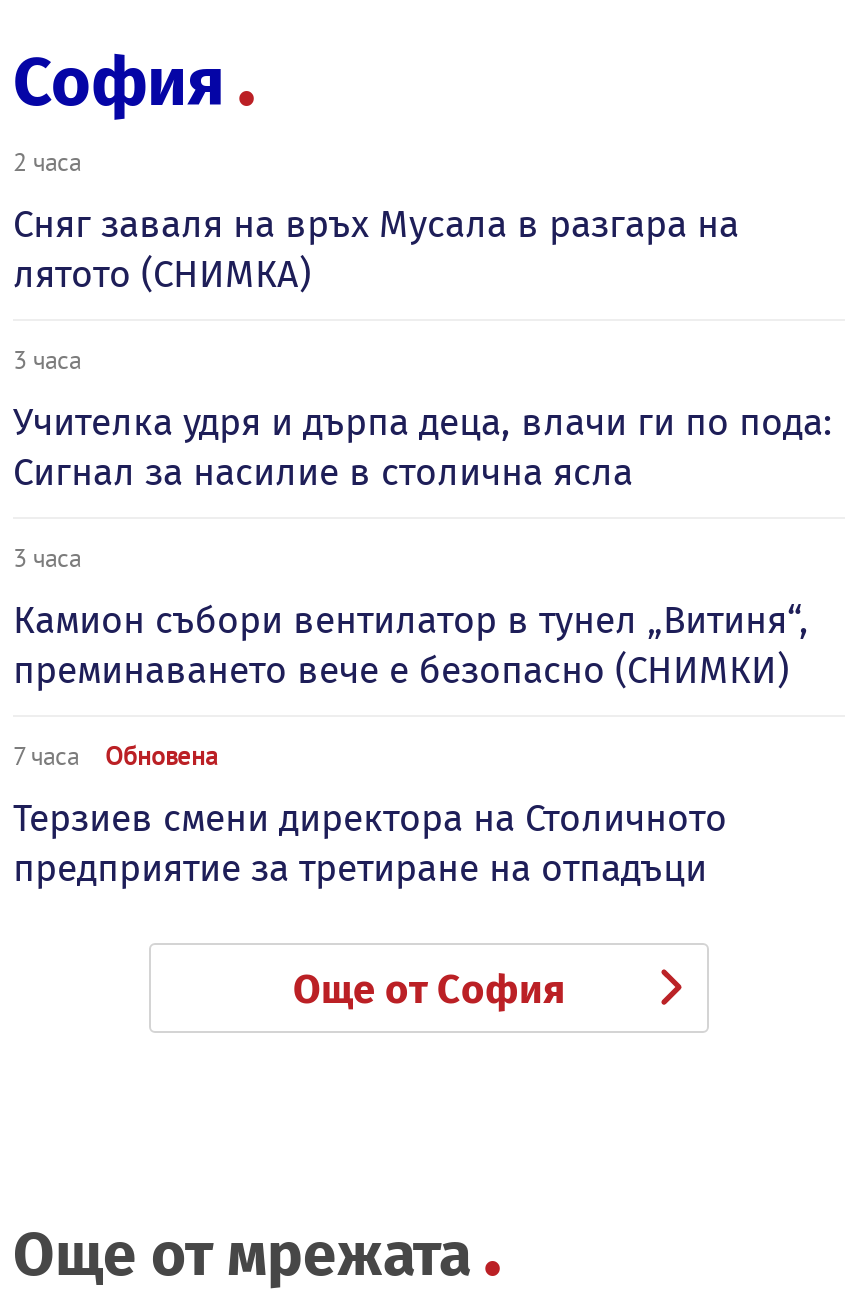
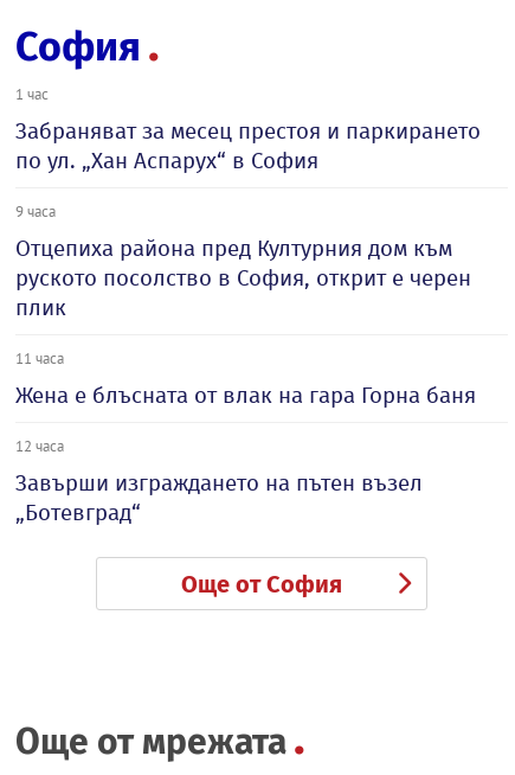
- 2 часа
+ 1 час

- Сняг заваля на връх Мусала в разгара на
- лятото (СНИМКА)
+ Забраняват за месец престоя и паркирането
+ по ул. „Хан Аспарух“ в София

- 3 часа
+ 9 часа

- Учителка удря и дърпа деца, влачи ги по пода:
- Сигнал за насилие в столична ясла
+ Отцепиха района пред Културния дом към
+ руското посолство в София, открит е черен
+ плик

- 3 часа
+ 11 часа

- Камион събори вентилатор в тунел „Витиня“,
- преминаването вече е безопасно (СНИМКИ)
+ Жена е блъсната от влак на гара Горна баня

- 7 часа
- Обновена
+ 12 часа

- Терзиев смени директора на Столичното
- предприятие за третиране на отпадъци
+ Завърши изграждането на пътен възел
+ „Ботевград“
